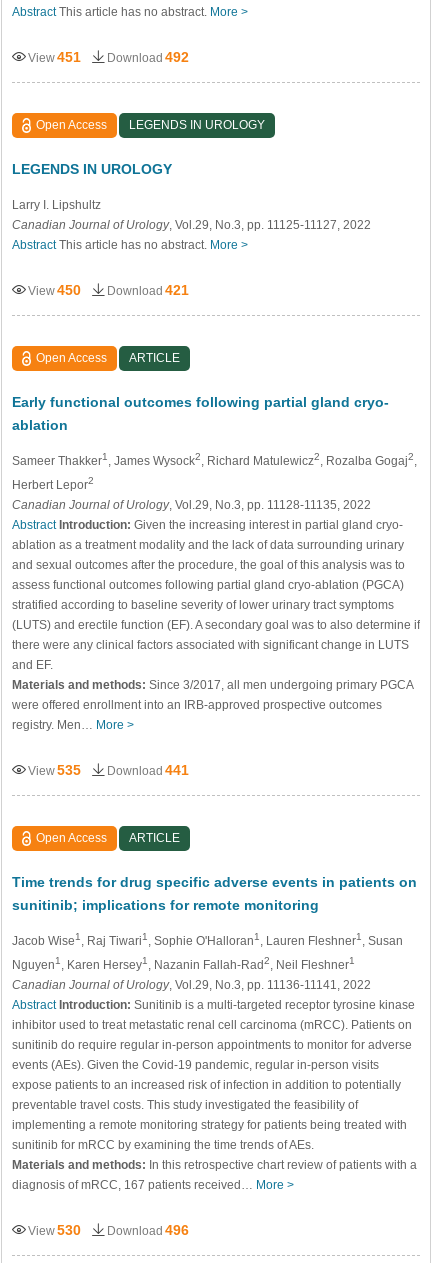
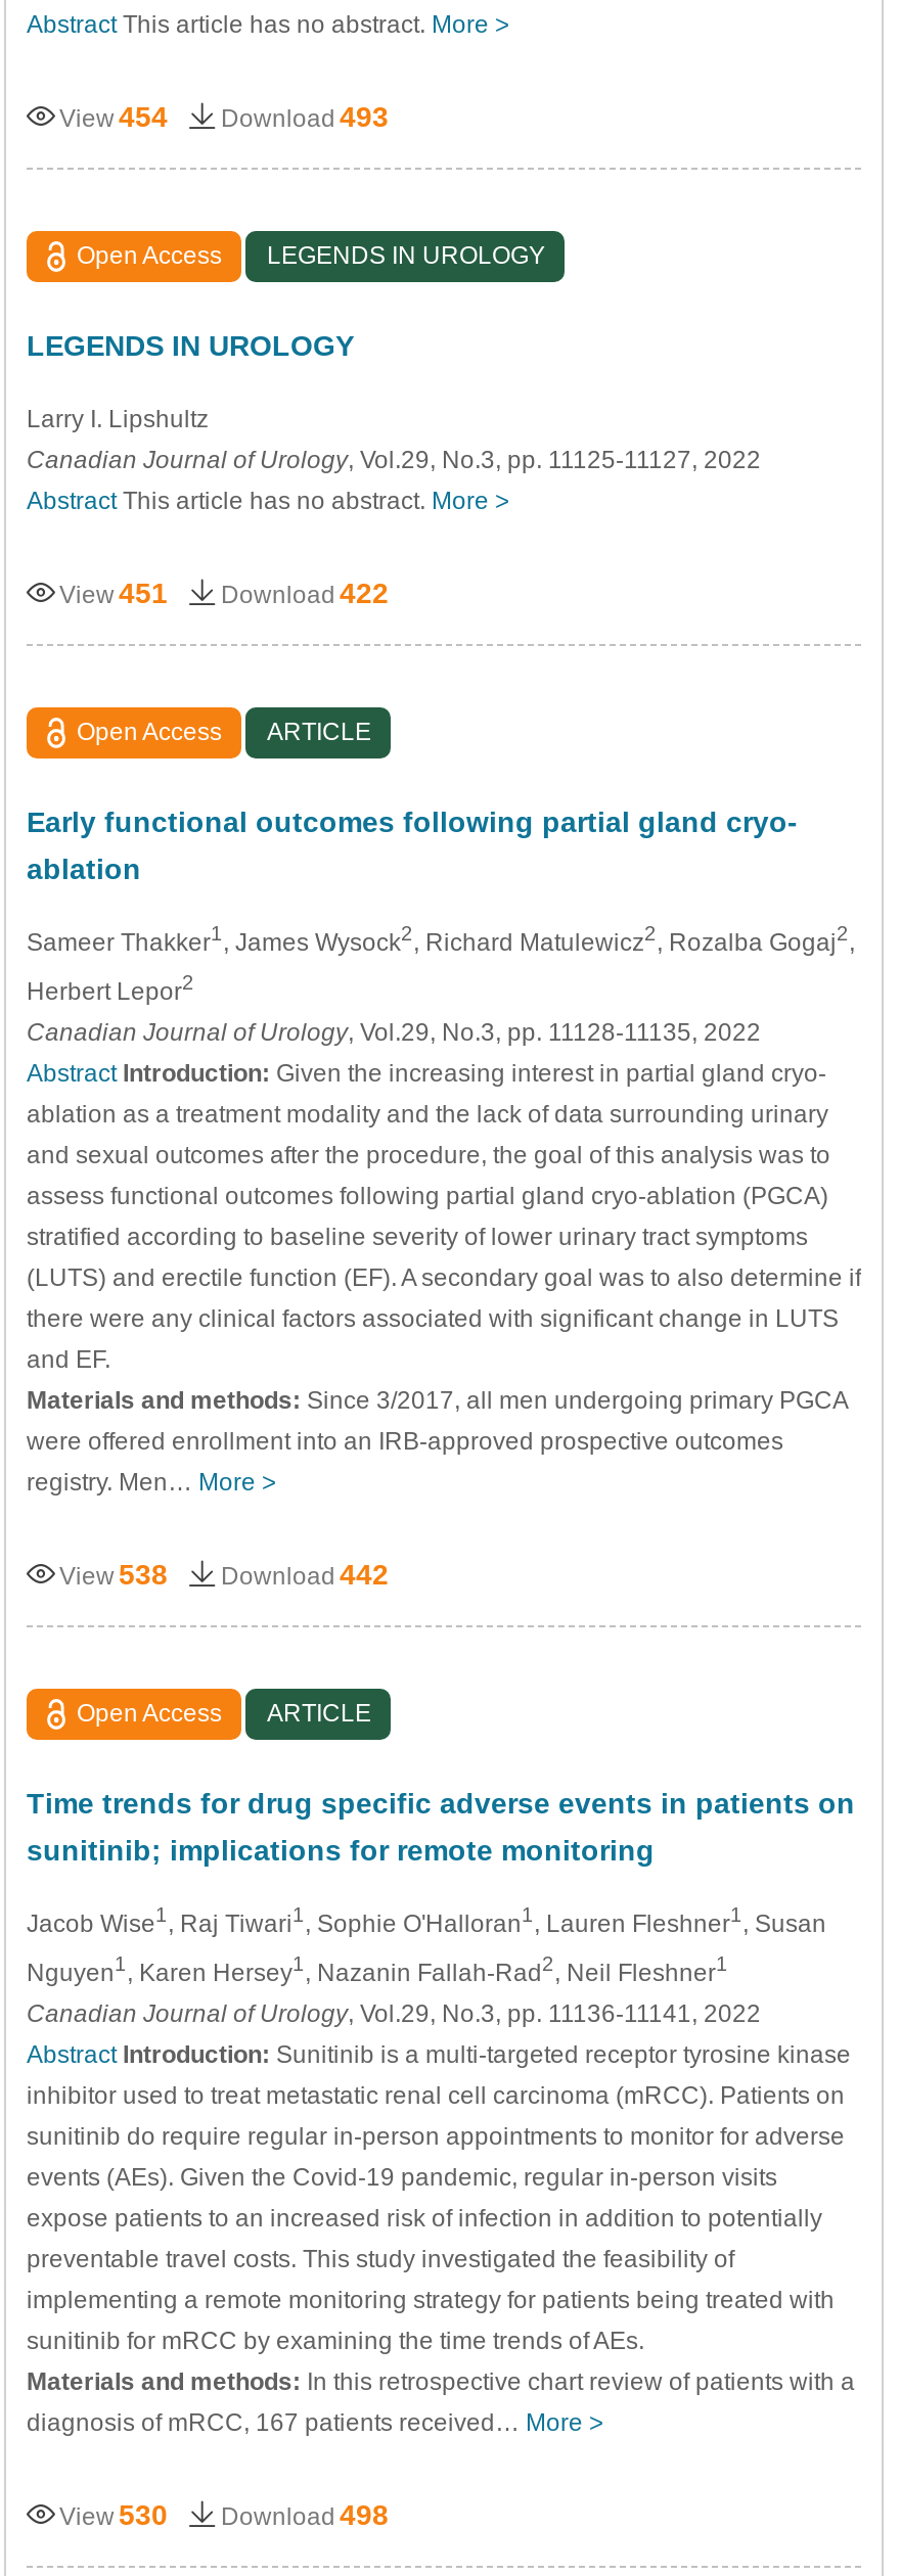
- View 451
+ View 454

- Download 492
+ Download 493

- View 450
+ View 451

- Download 421
+ Download 422

- View 535
+ View 538

- Download 441
+ Download 442

- View 530 Download 496
+ View 530 Download 498
